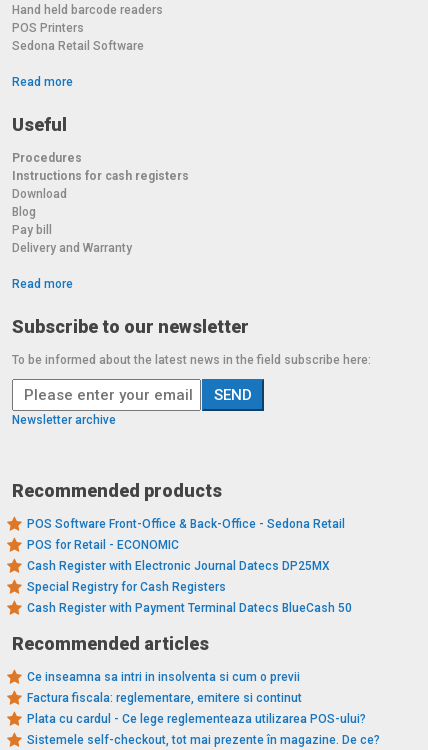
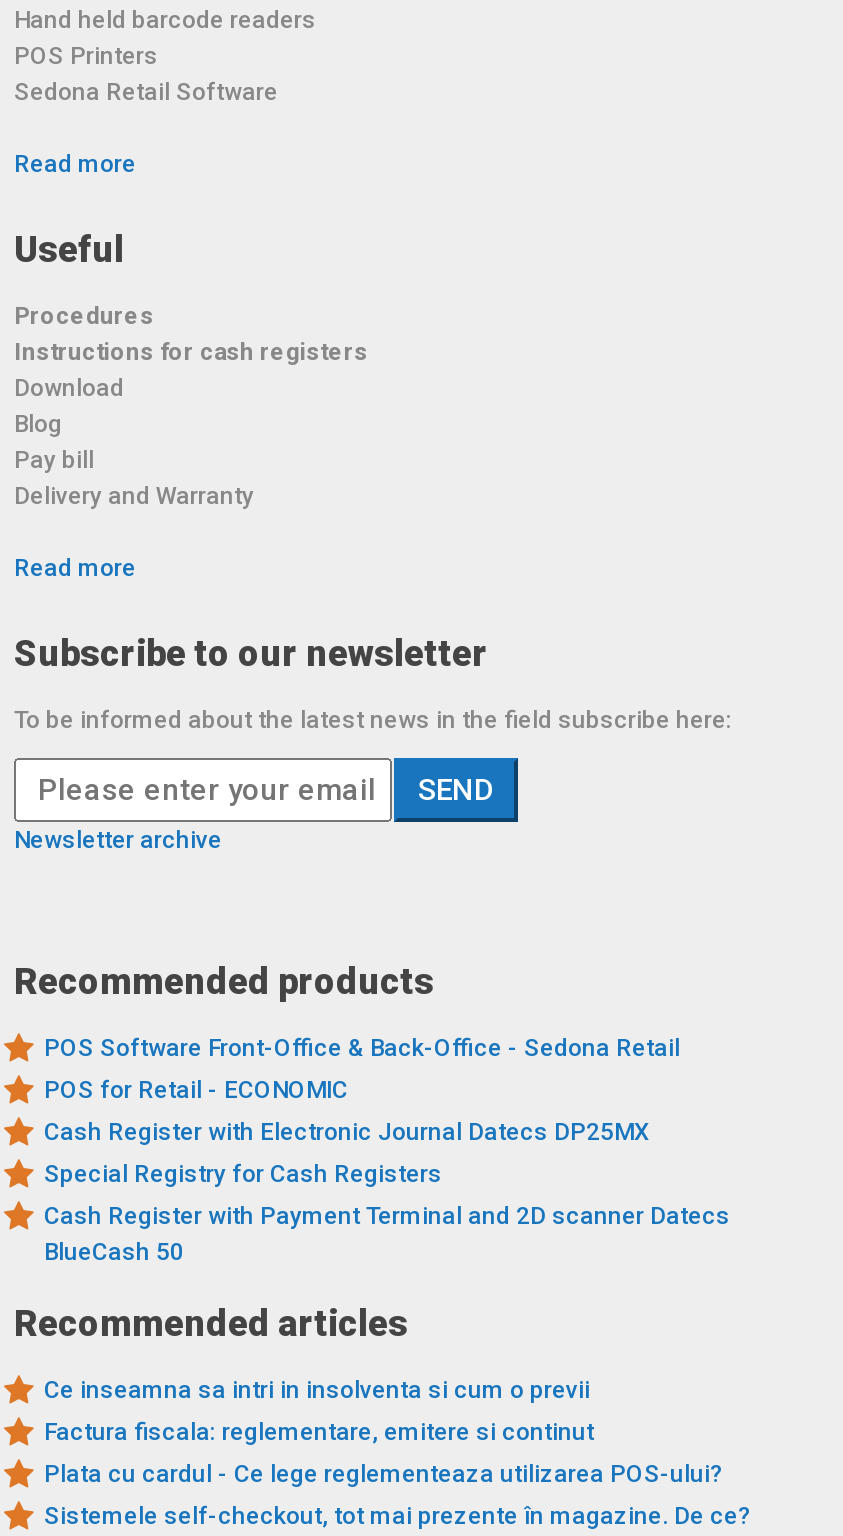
- Cash Register with Payment Terminal Datecs BlueCash 50
+ Cash Register with Payment Terminal and 2D scanner Datecs
+ BlueCash 50
